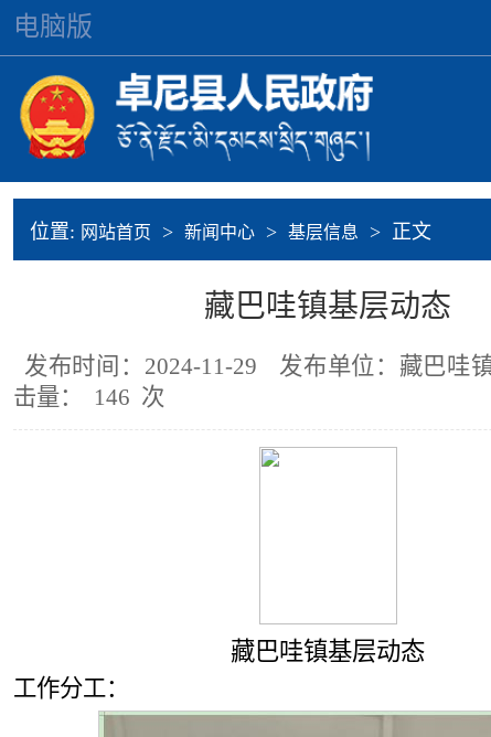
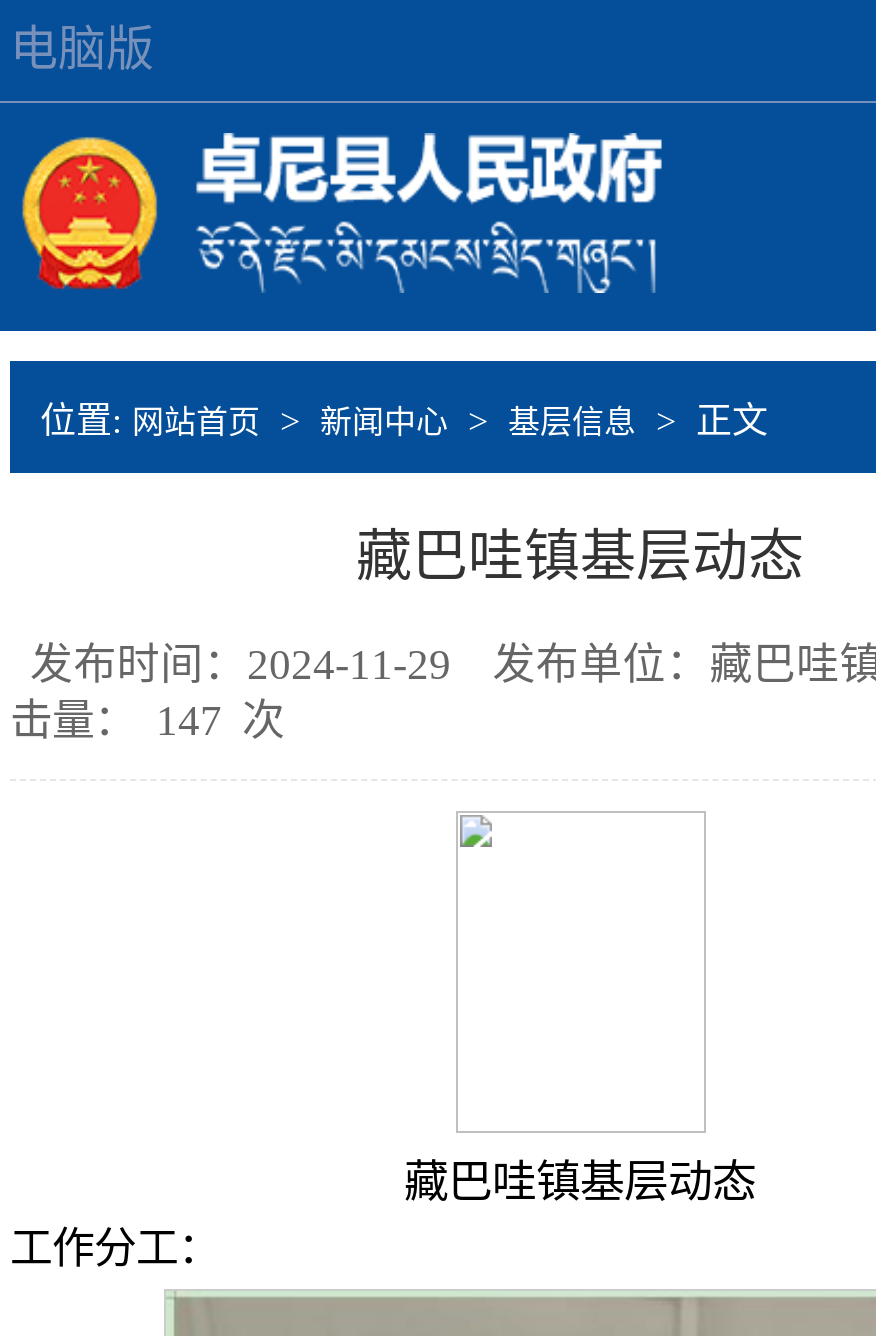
- 击量： 146 次
+ 击量： 147 次
